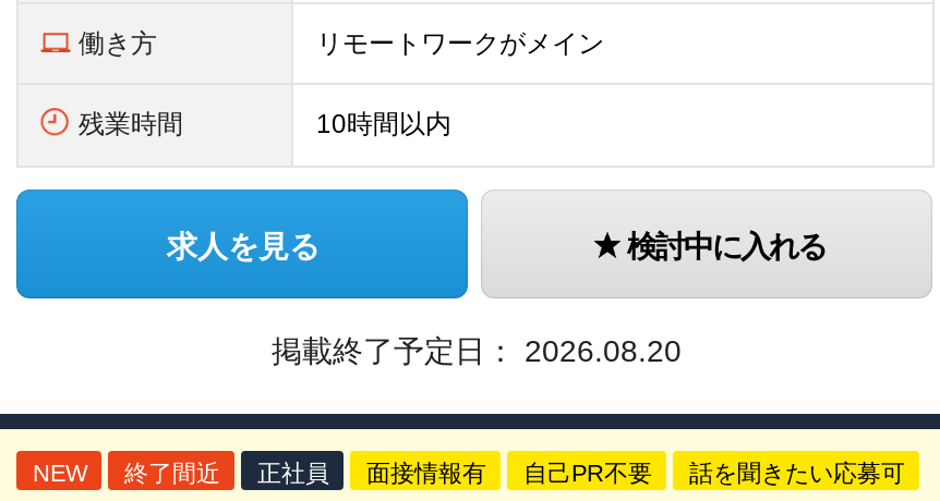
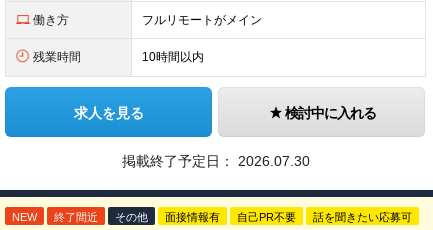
- リモートワークがメイン
+ フルリモートがメイン

- 掲載終了予定日：2026.08.20
+ 掲載終了予定日：2026.07.30

- 正社員
+ その他
